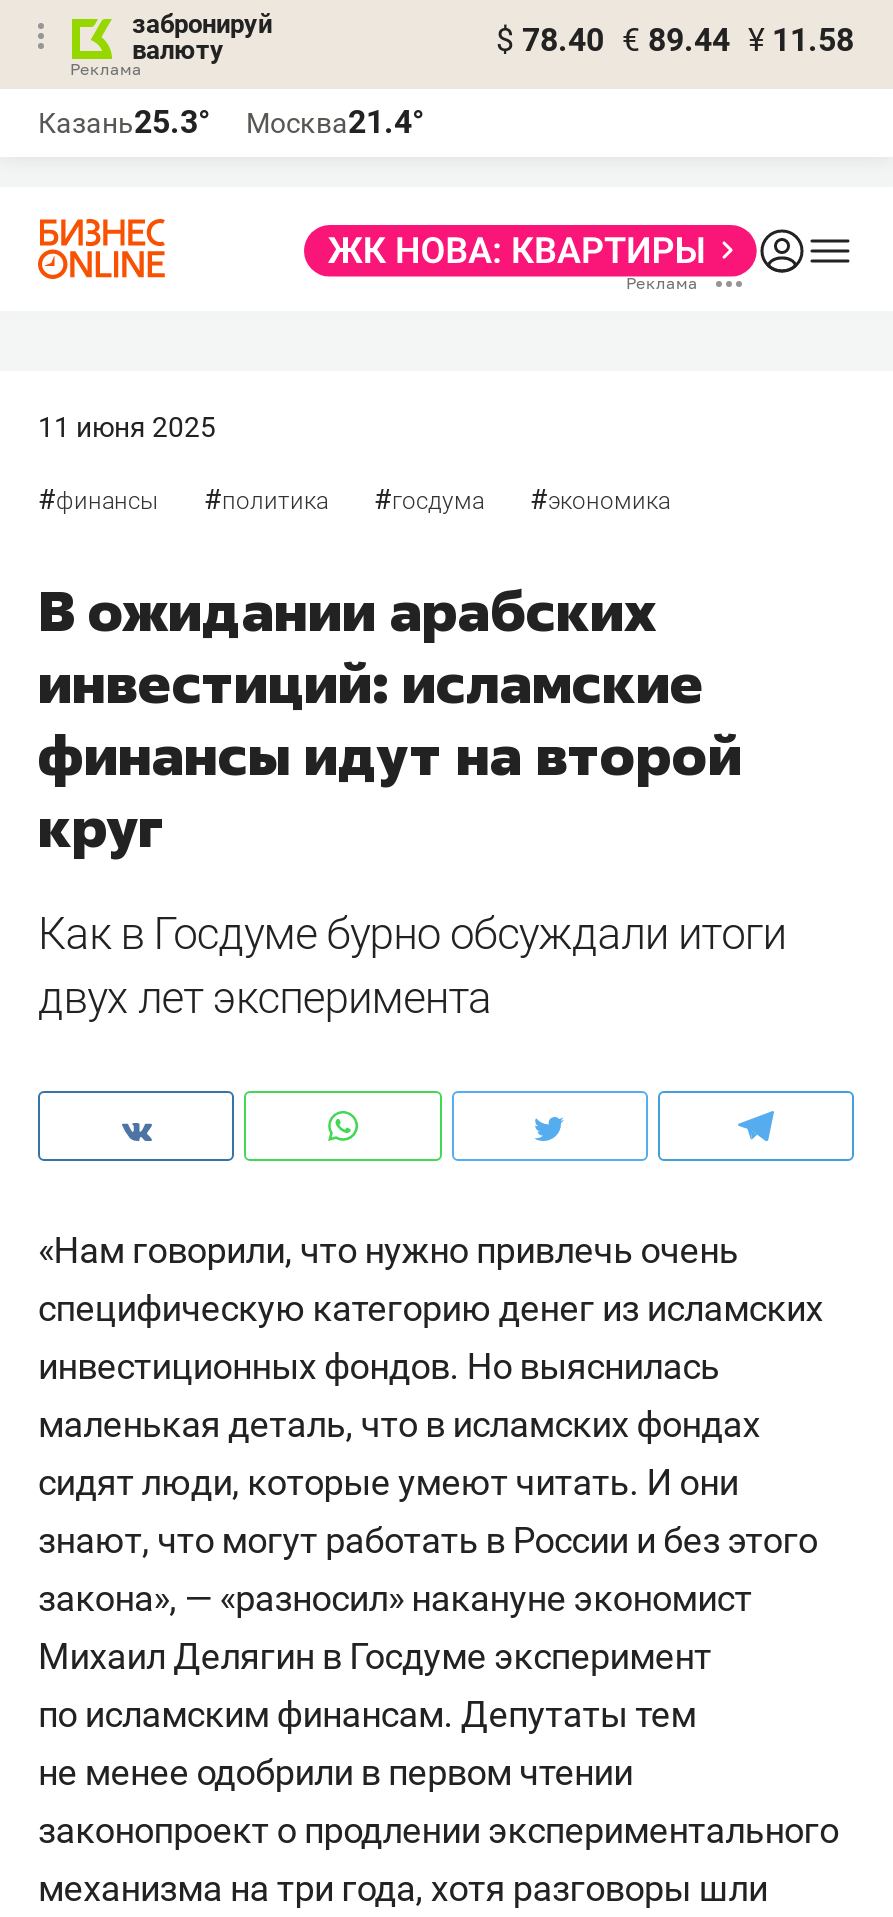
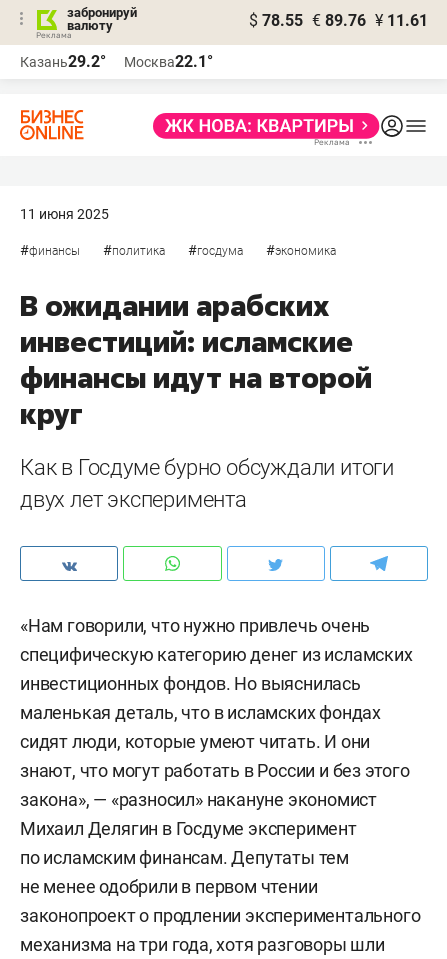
- $ 78.40 € 89.44 ¥ 11.58
+ $ 78.55 € 89.76 ¥ 11.61

- Казань25.3°
+ Казань29.2°

- Москва21.4°
+ Москва22.1°
